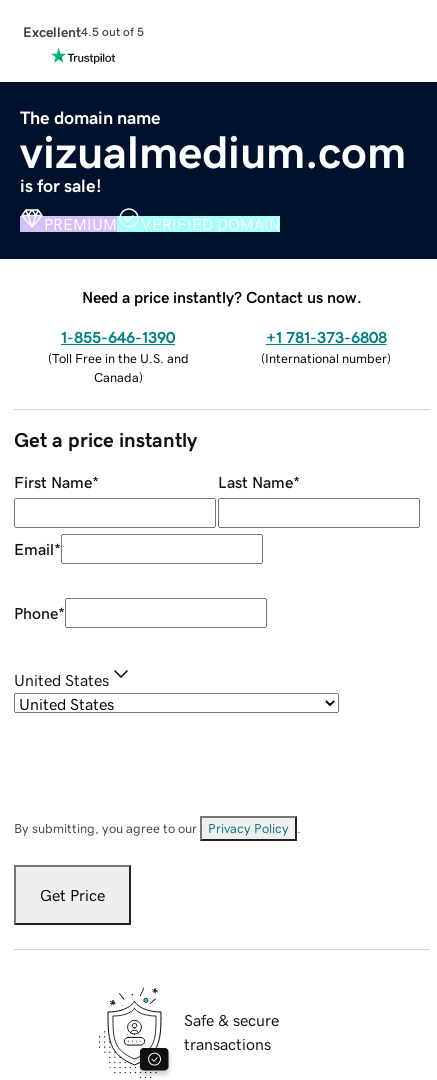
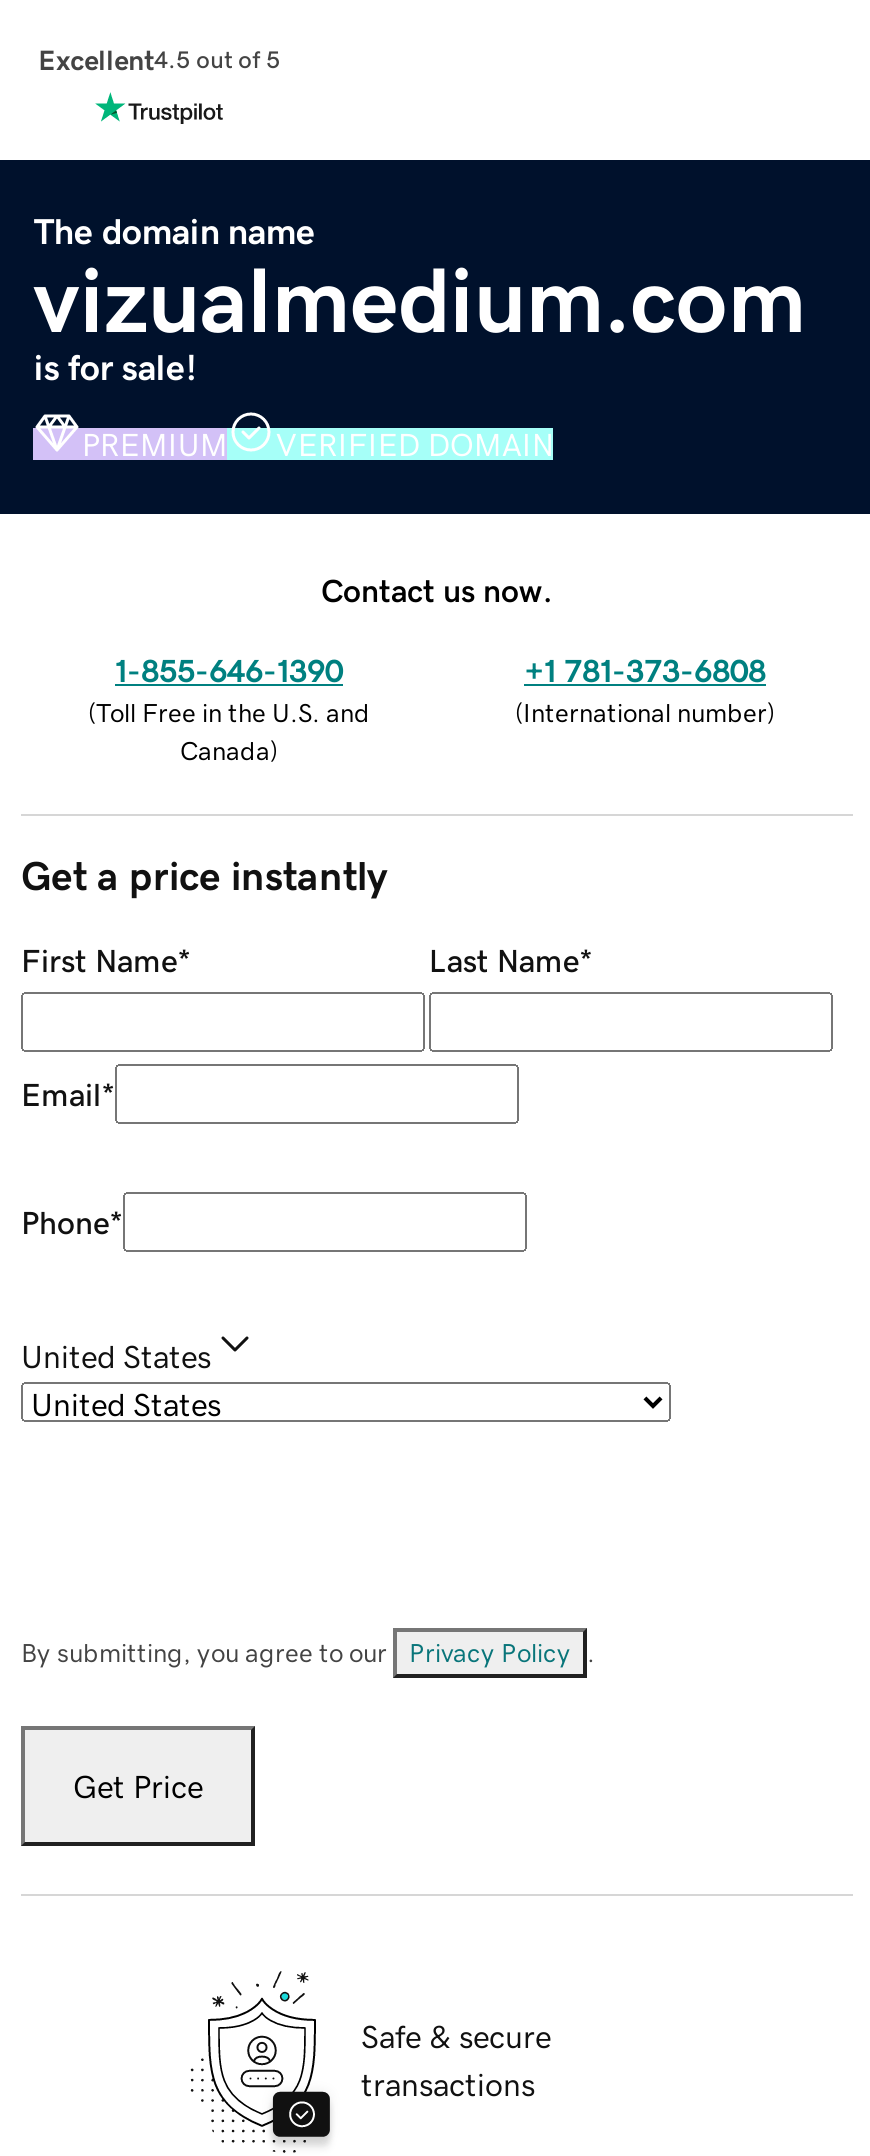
- Need a price instantly? Contact us now.
+ Contact us now.
